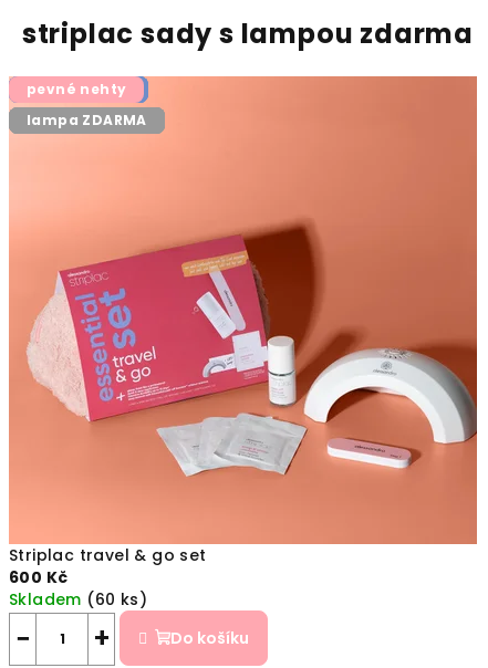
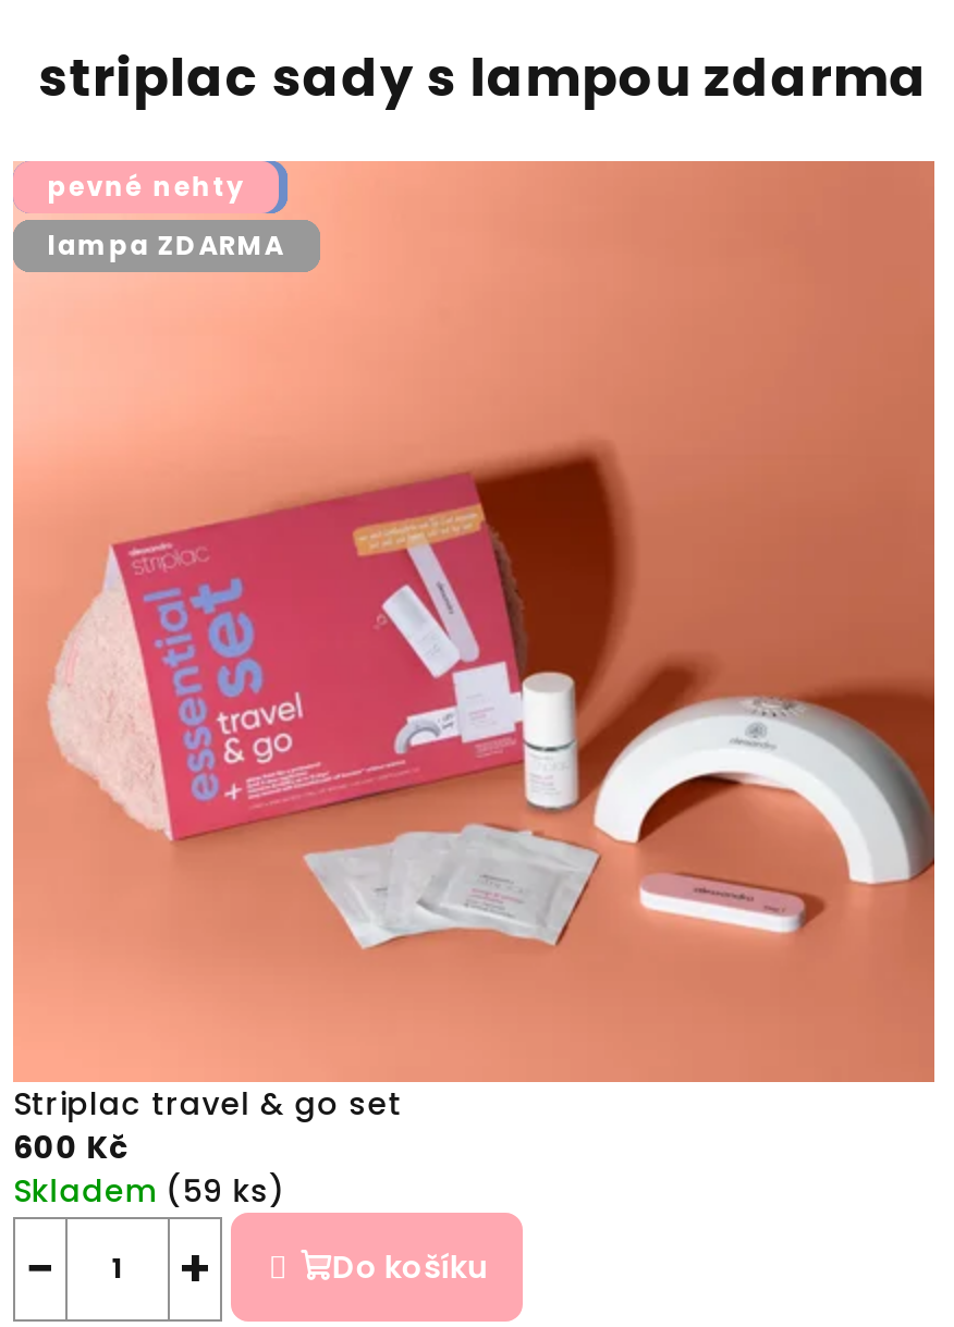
- Skladem (60 ks)
+ Skladem (59 ks)
